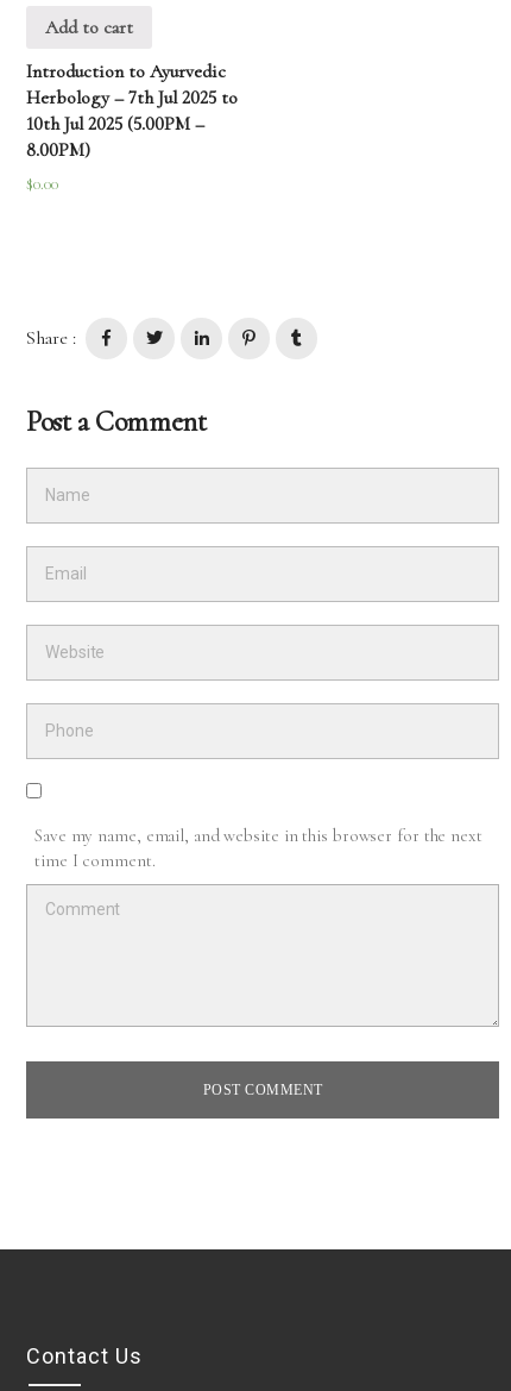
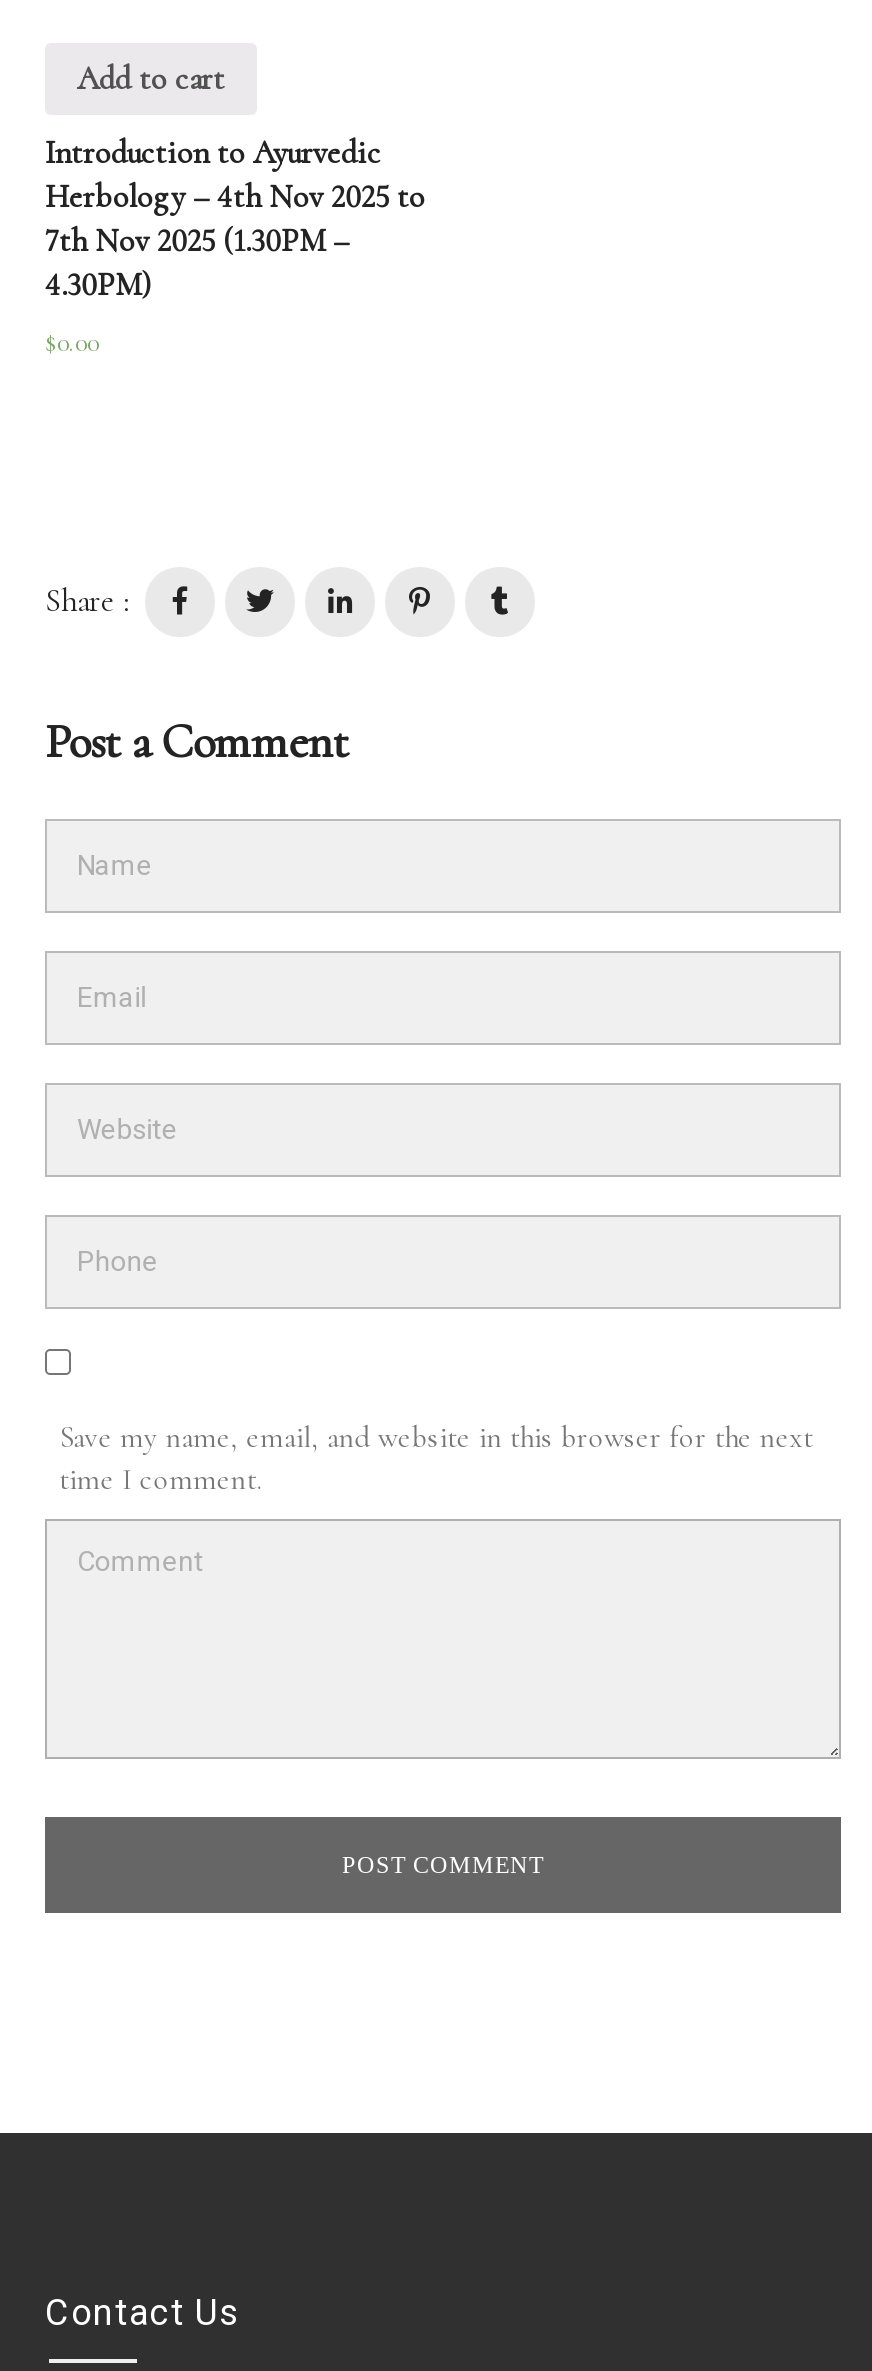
- Herbology – 7th Jul 2025 to
- 10th Jul 2025 (5.00PM –
- 8.00PM)
+ Herbology – 4th Nov 2025 to
+ 7th Nov 2025 (1.30PM –
+ 4.30PM)
